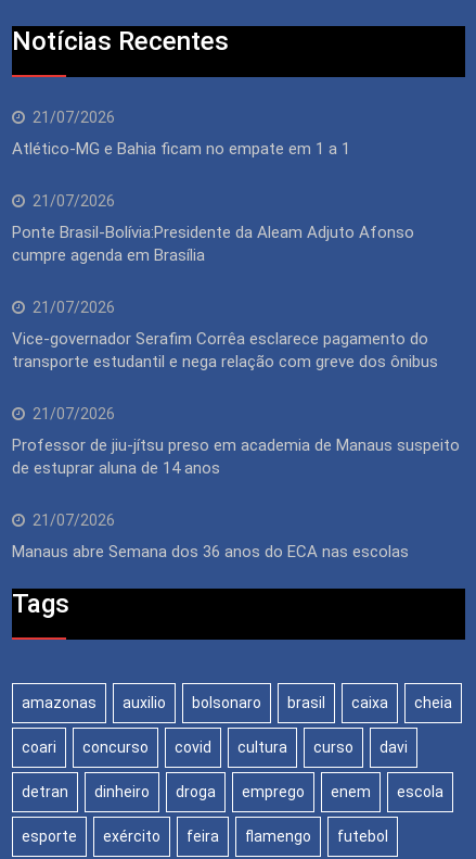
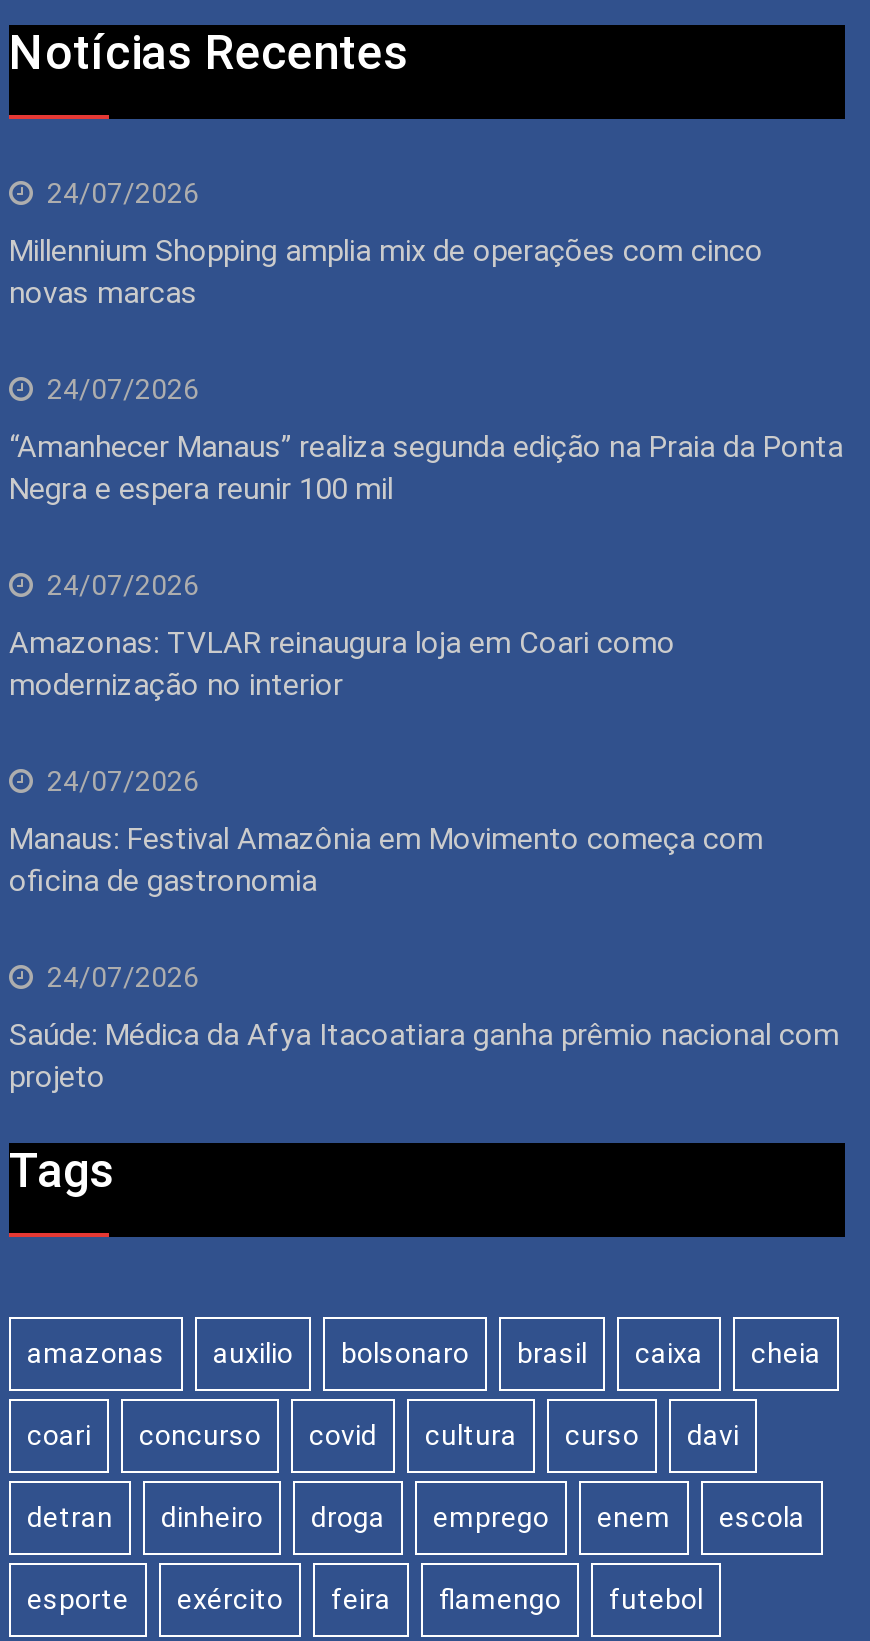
- 21/07/2026
+ 24/07/2026

- Atlético-MG e Bahia ficam no empate em 1 a 1
+ Millennium Shopping amplia mix de operações com cinco
+ novas marcas

- 21/07/2026
+ 24/07/2026

- Ponte Brasil-Bolívia:Presidente da Aleam Adjuto Afonso
- cumpre agenda em Brasília
+ “Amanhecer Manaus” realiza segunda edição na Praia da Ponta
+ Negra e espera reunir 100 mil

- 21/07/2026
+ 24/07/2026

- Vice-governador Serafim Corrêa esclarece pagamento do
- transporte estudantil e nega relação com greve dos ônibus
+ Amazonas: TVLAR reinaugura loja em Coari como
+ modernização no interior

- 21/07/2026
+ 24/07/2026

- Professor de jiu-jítsu preso em academia de Manaus suspeito
- de estuprar aluna de 14 anos
+ Manaus: Festival Amazônia em Movimento começa com
+ oficina de gastronomia

- 21/07/2026
+ 24/07/2026

- Manaus abre Semana dos 36 anos do ECA nas escolas
+ Saúde: Médica da Afya Itacoatiara ganha prêmio nacional com
+ projeto
